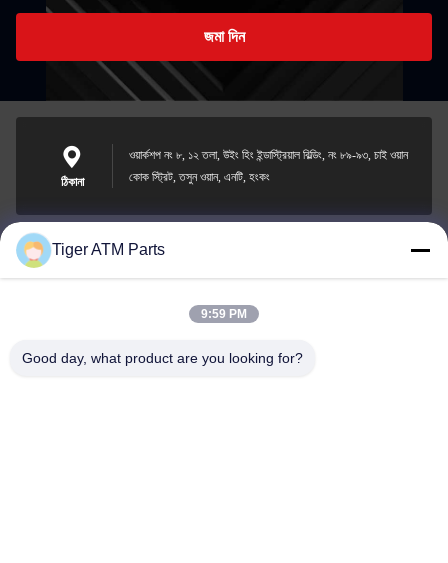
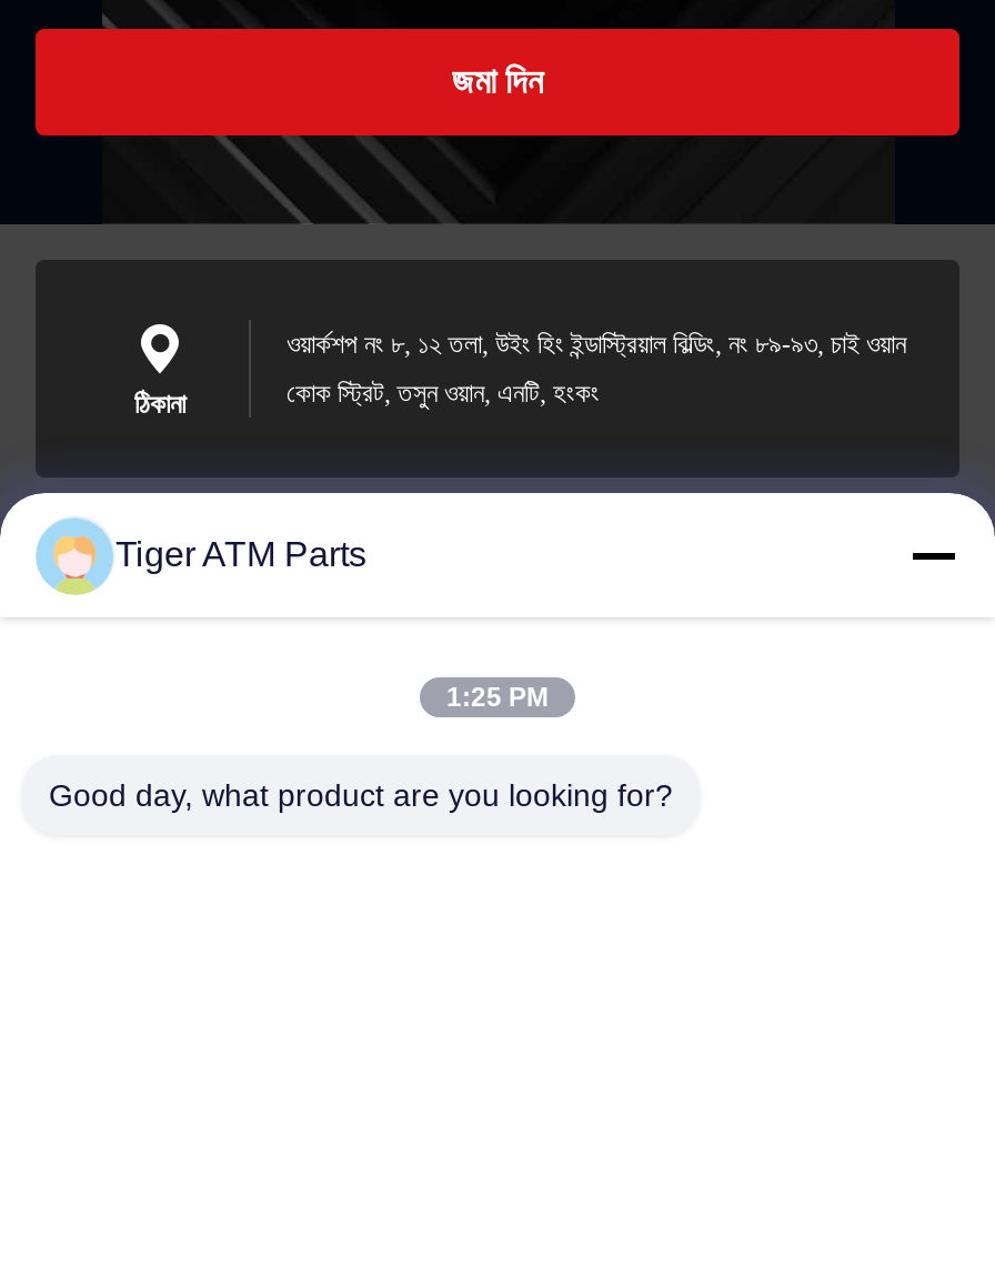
- 9:59 PM
+ 1:25 PM
